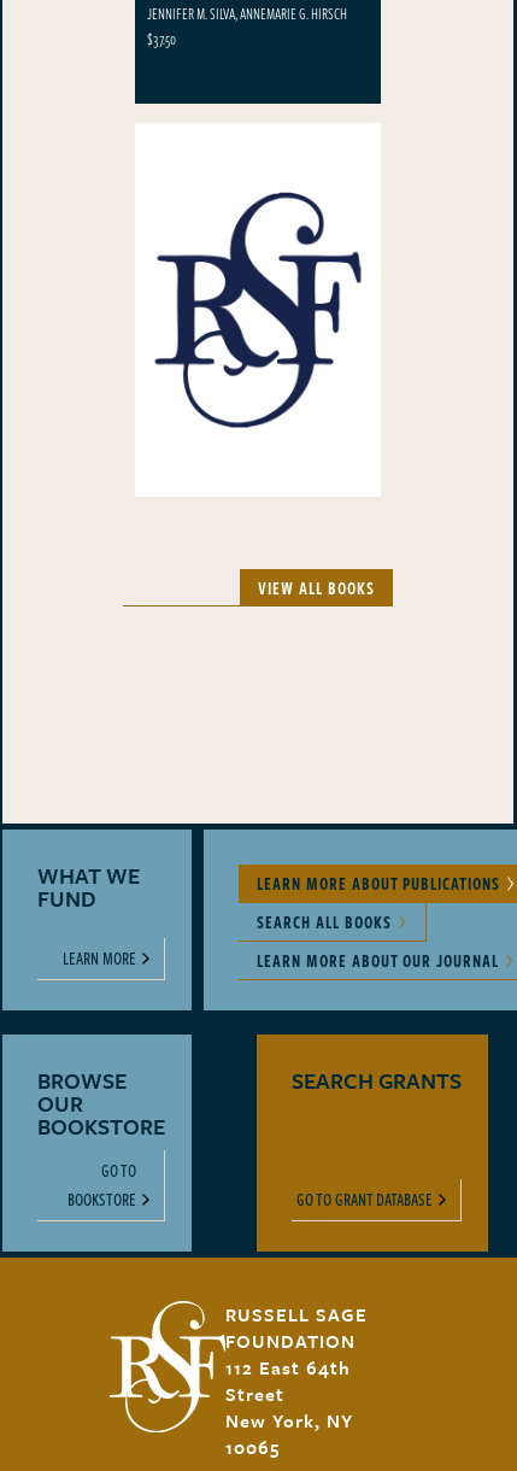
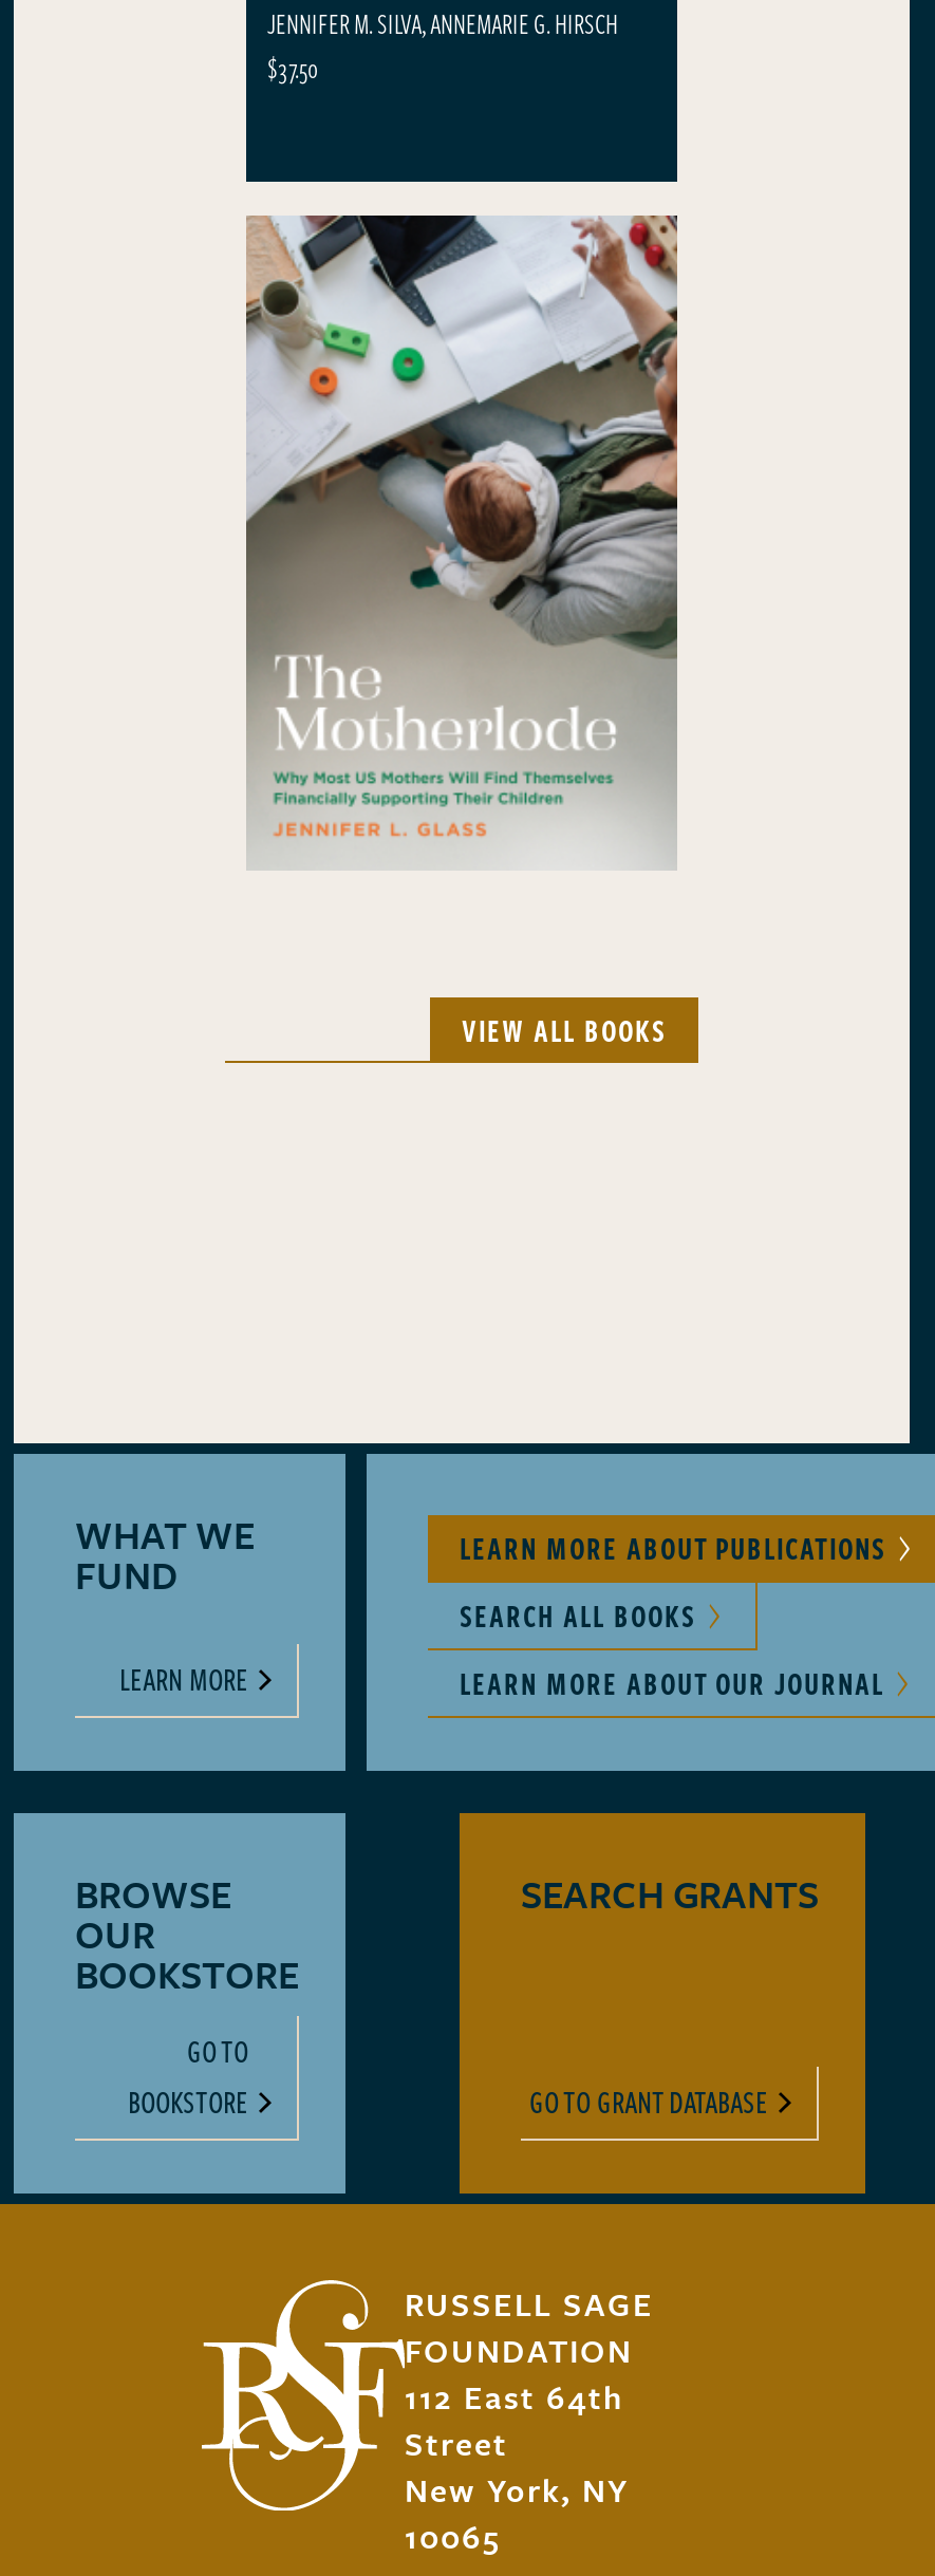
- [image]
+ [image]
